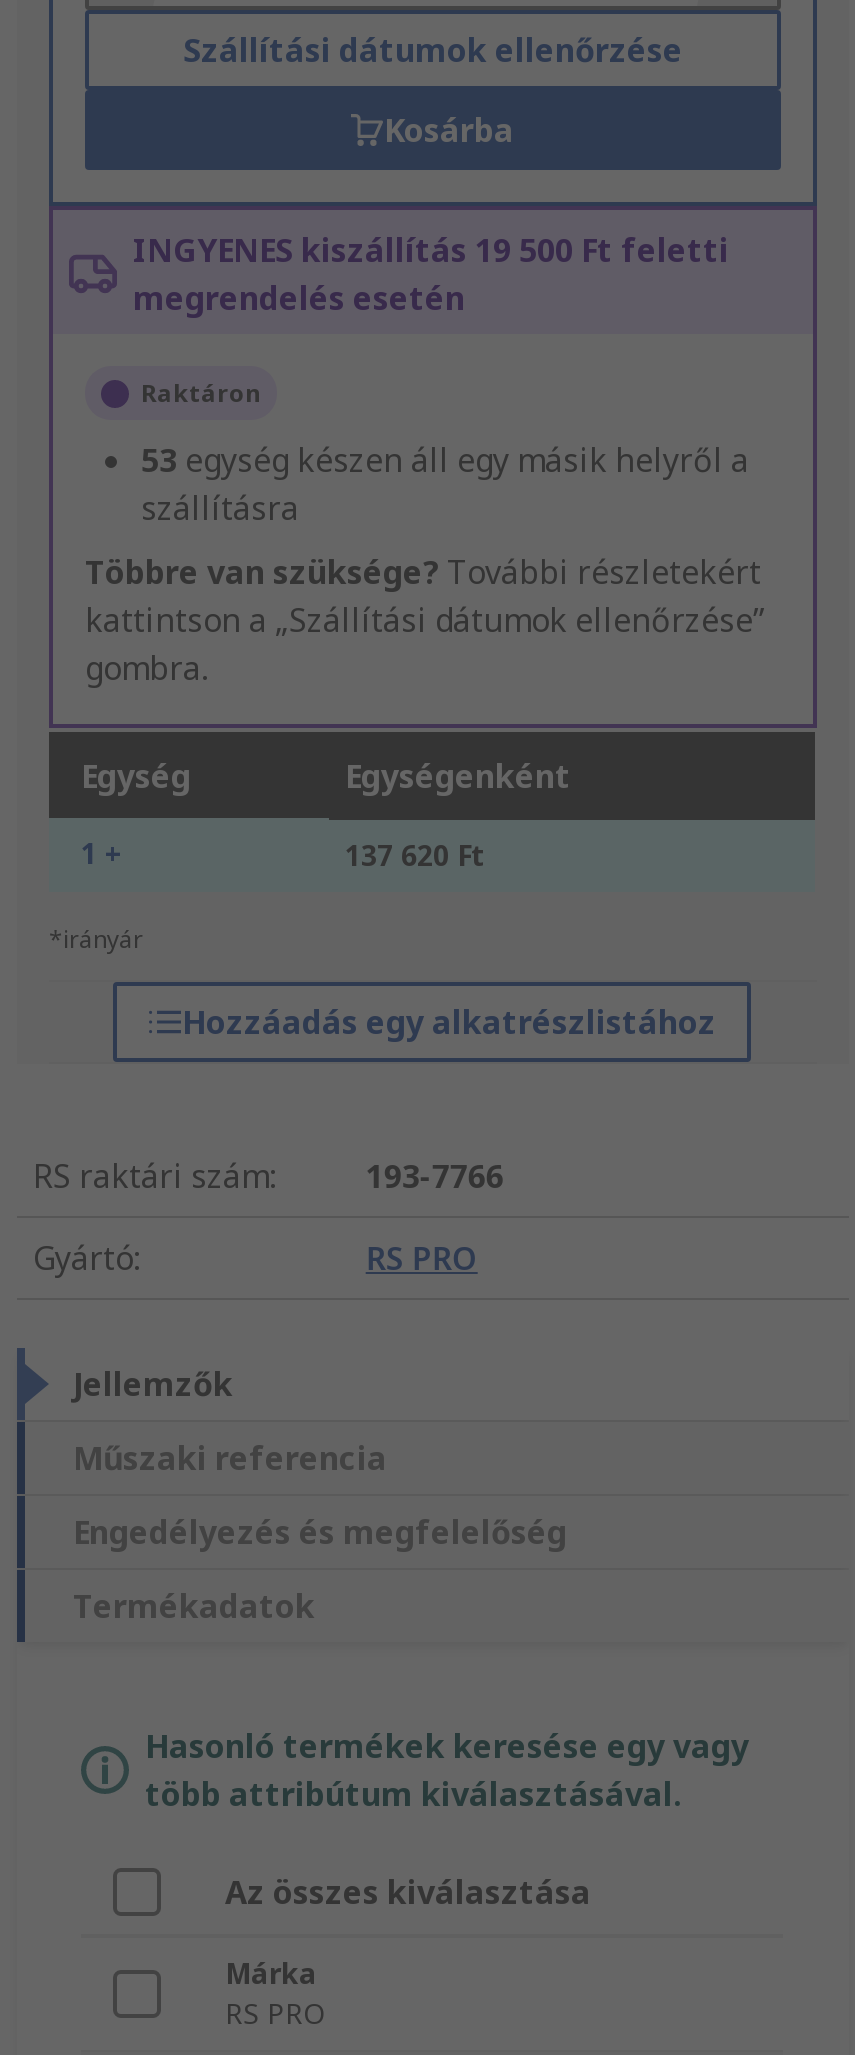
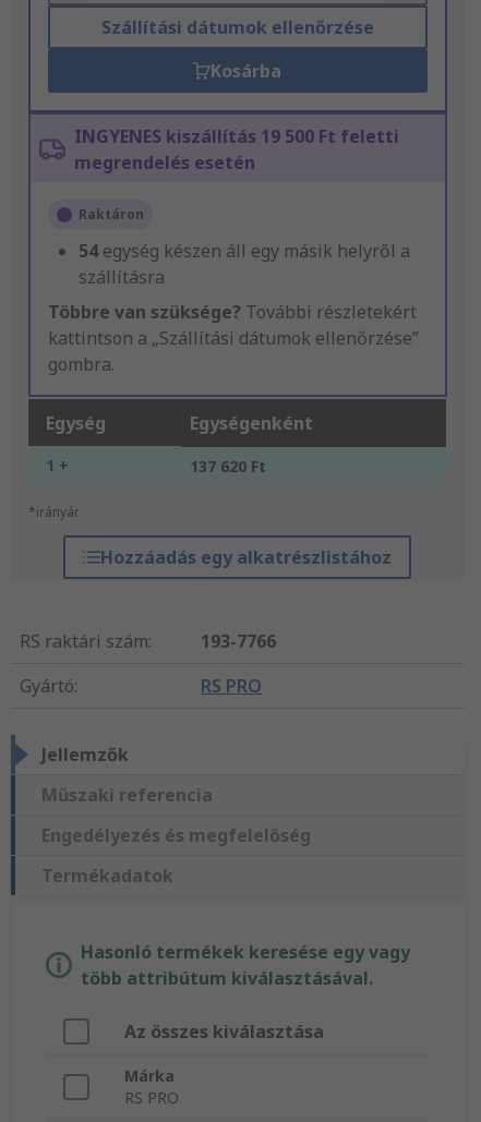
- 53 egység készen áll egy másik helyről a
+ 54 egység készen áll egy másik helyről a
